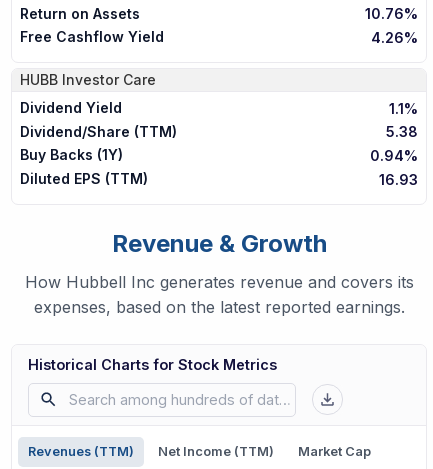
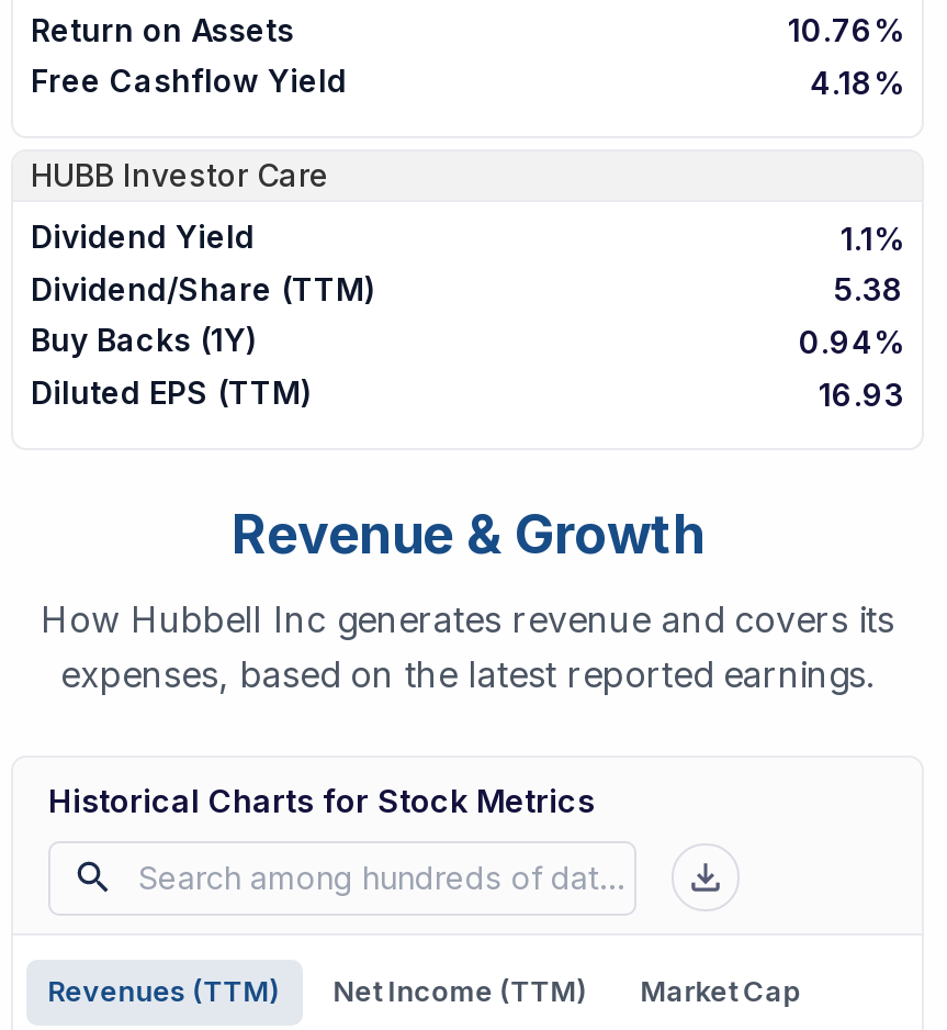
- 4.26%
+ 4.18%
